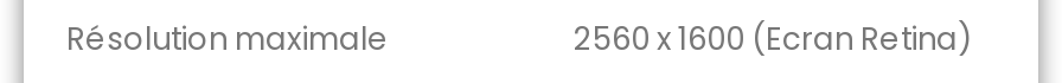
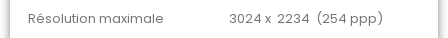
- 2560 x 1600 (Ecran Retina)
+ 3024 x 2234 (254 ppp)
